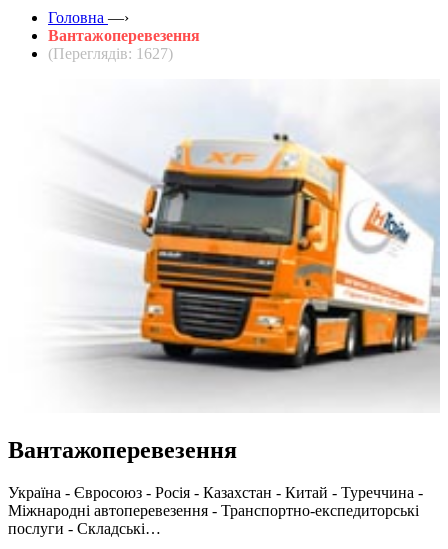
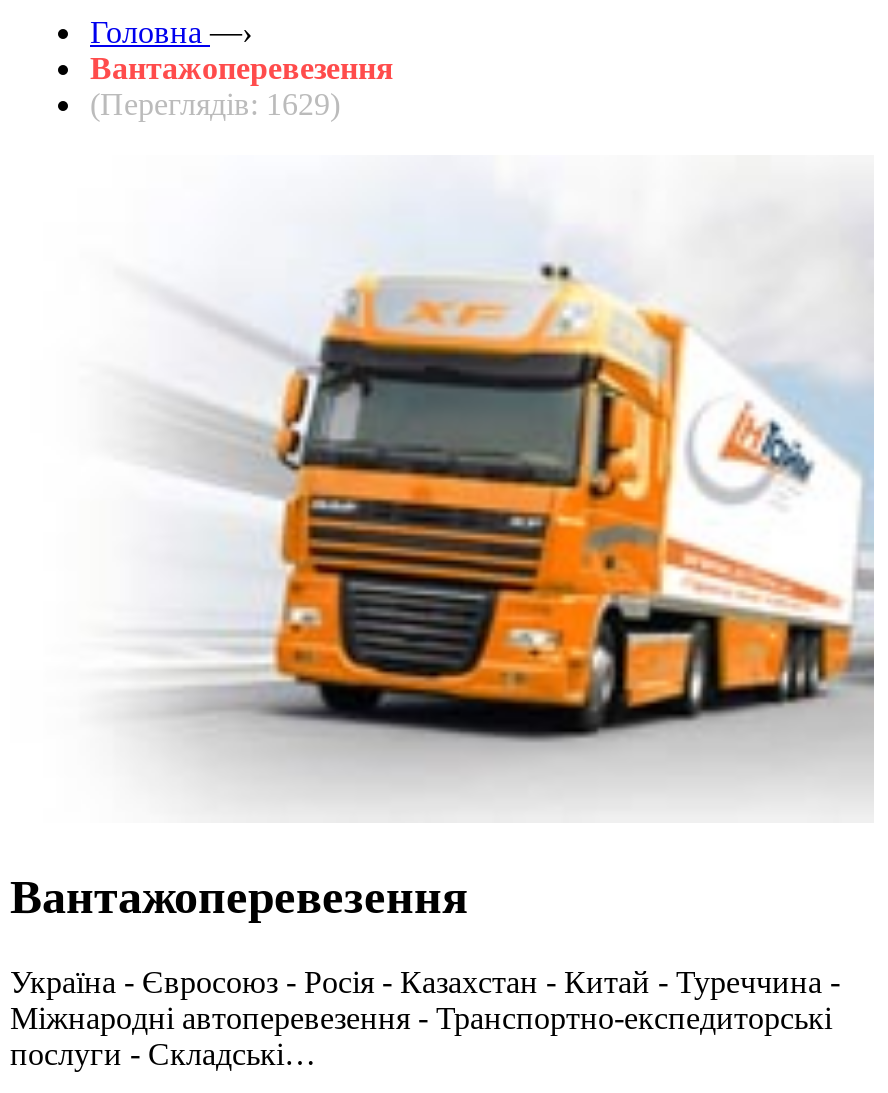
- (Переглядів: 1627)
+ (Переглядів: 1629)
